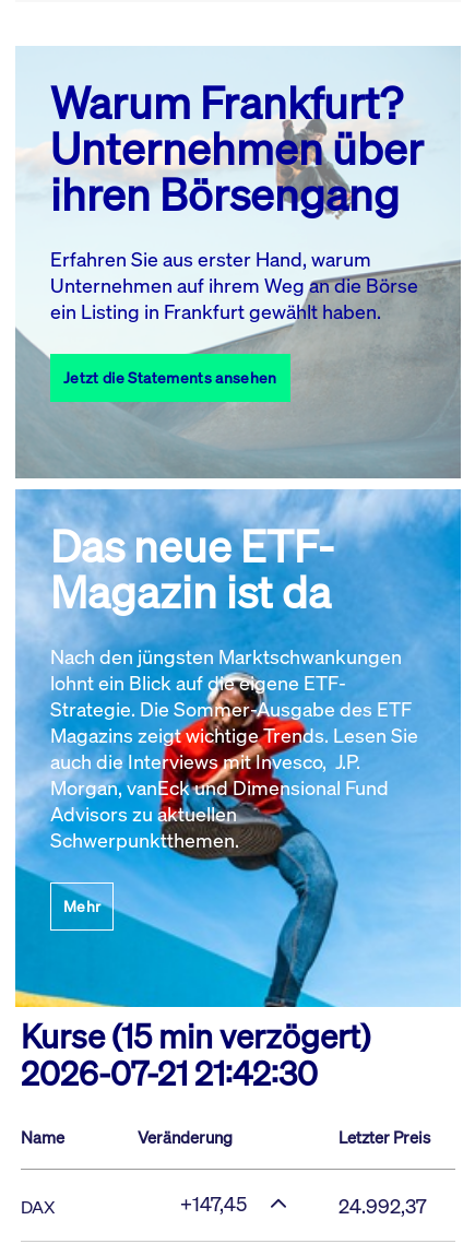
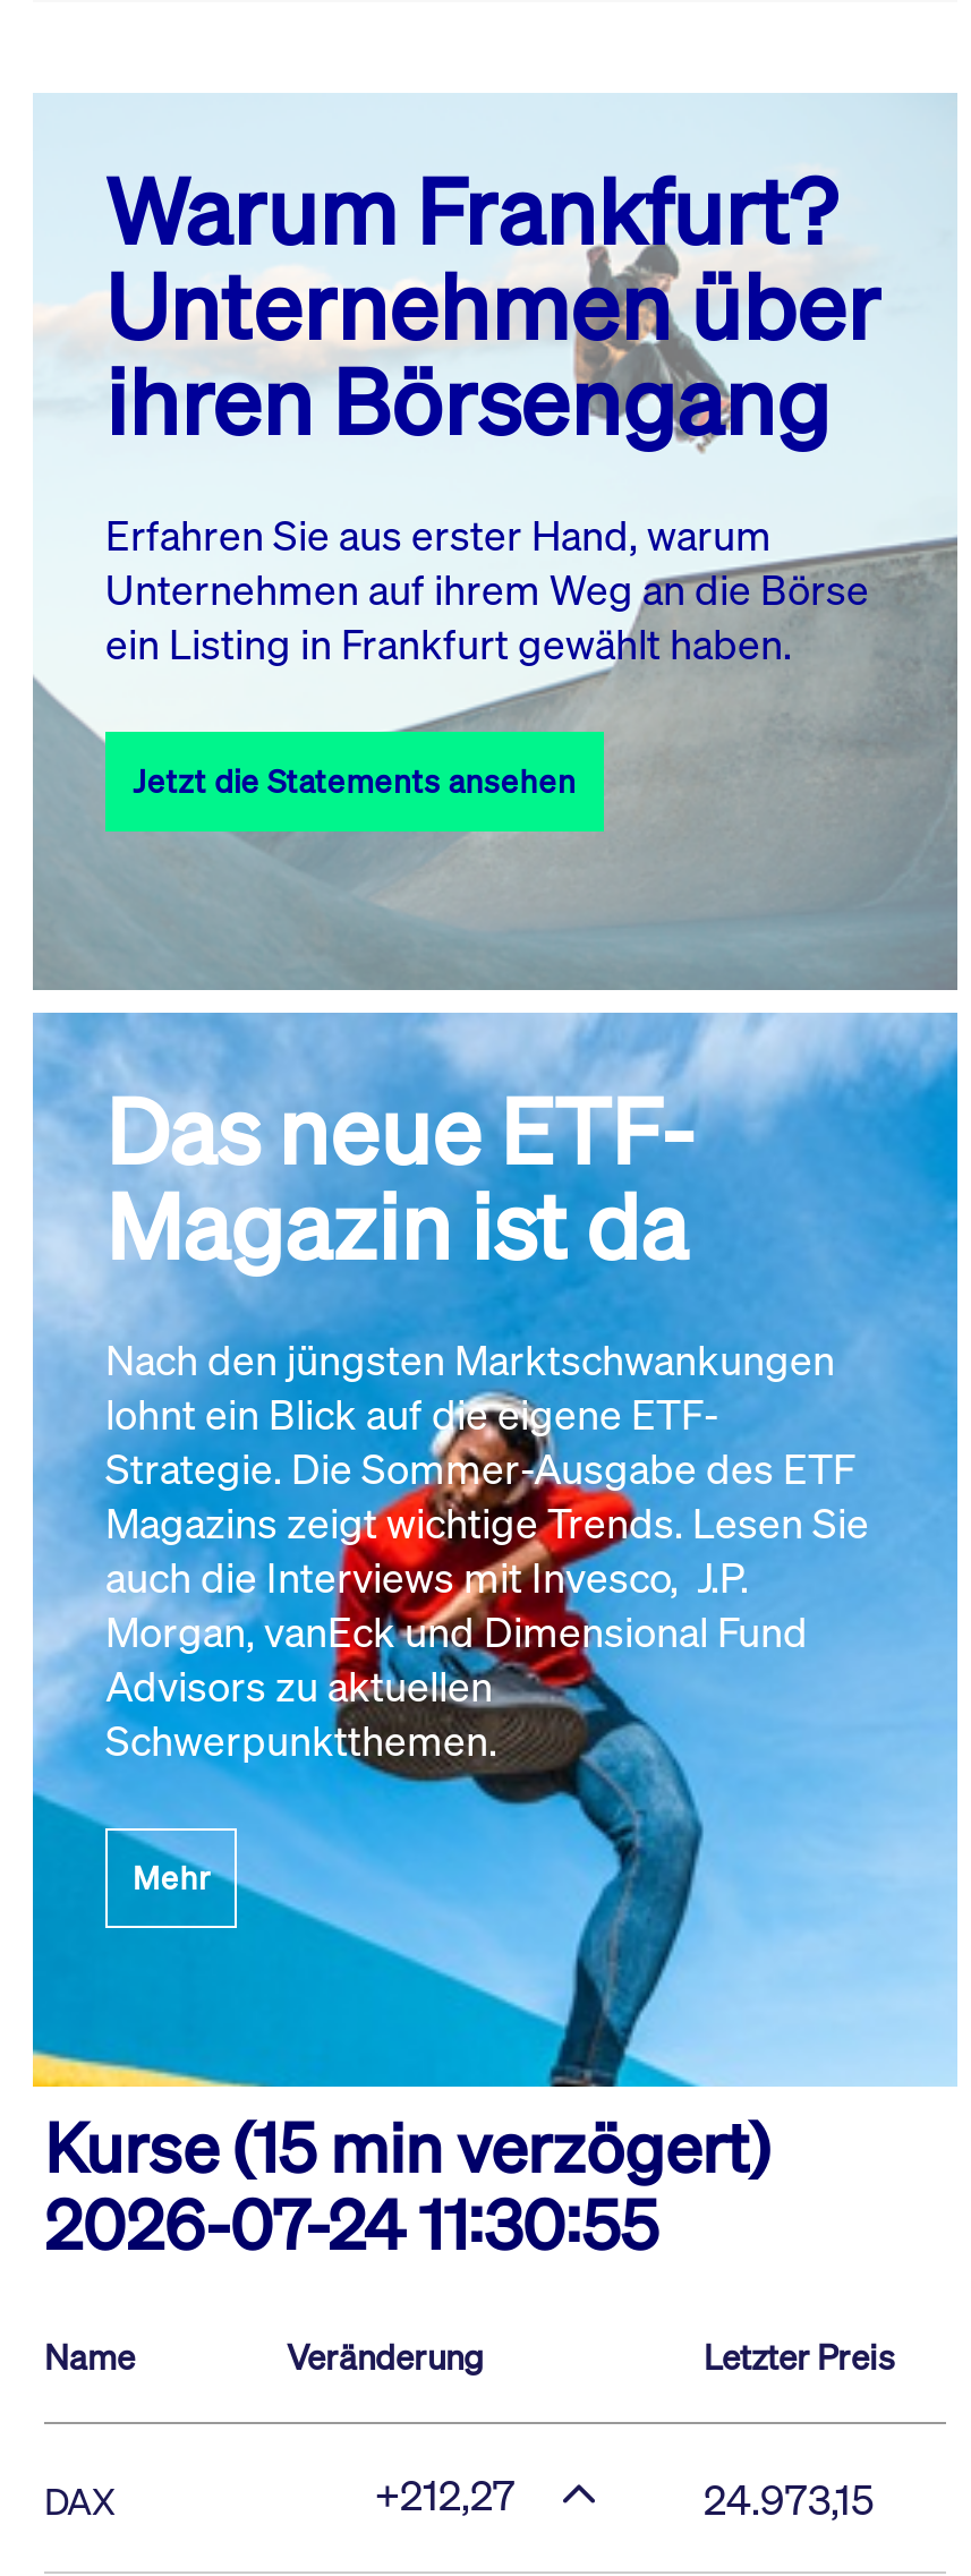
- 2026-07-21 21:42:30
+ 2026-07-24 11:30:55

- +147,45
+ +212,27

- 24.992,37
+ 24.973,15
